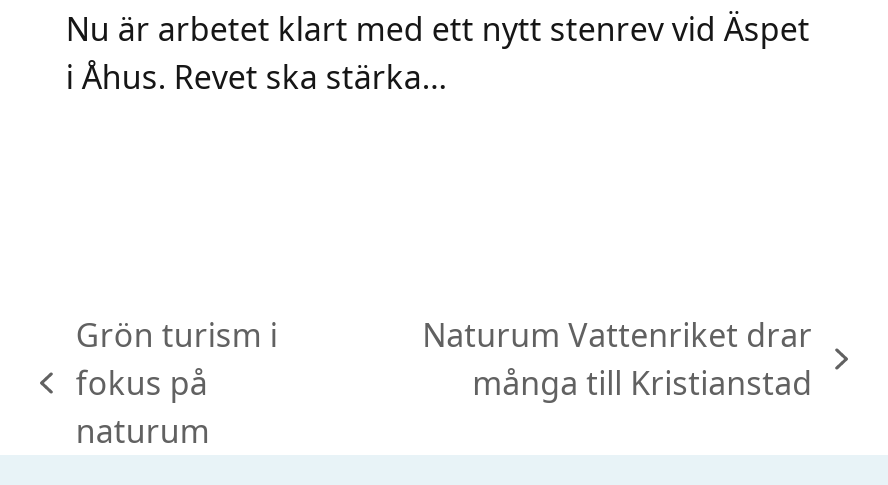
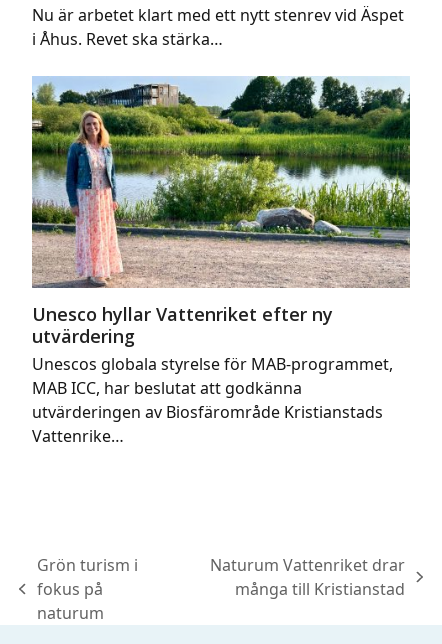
+ [image]
+ Unesco hyllar Vattenriket efter ny
+ utvärdering
+ Unescos globala styrelse för MAB-programmet,
+ MAB ICC, har beslutat att godkänna
+ utvärderingen av Biosfärområde Kristianstads
+ Vattenrike…
